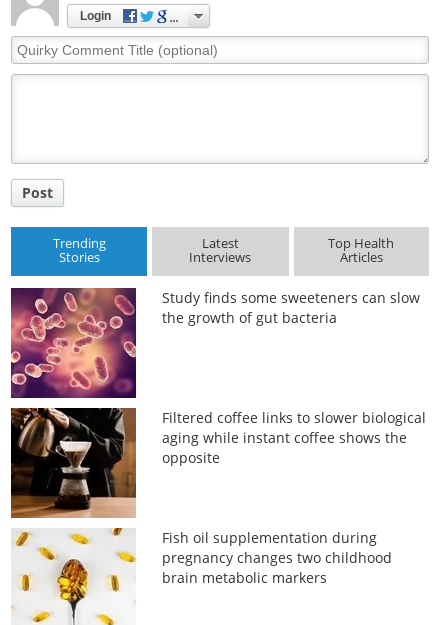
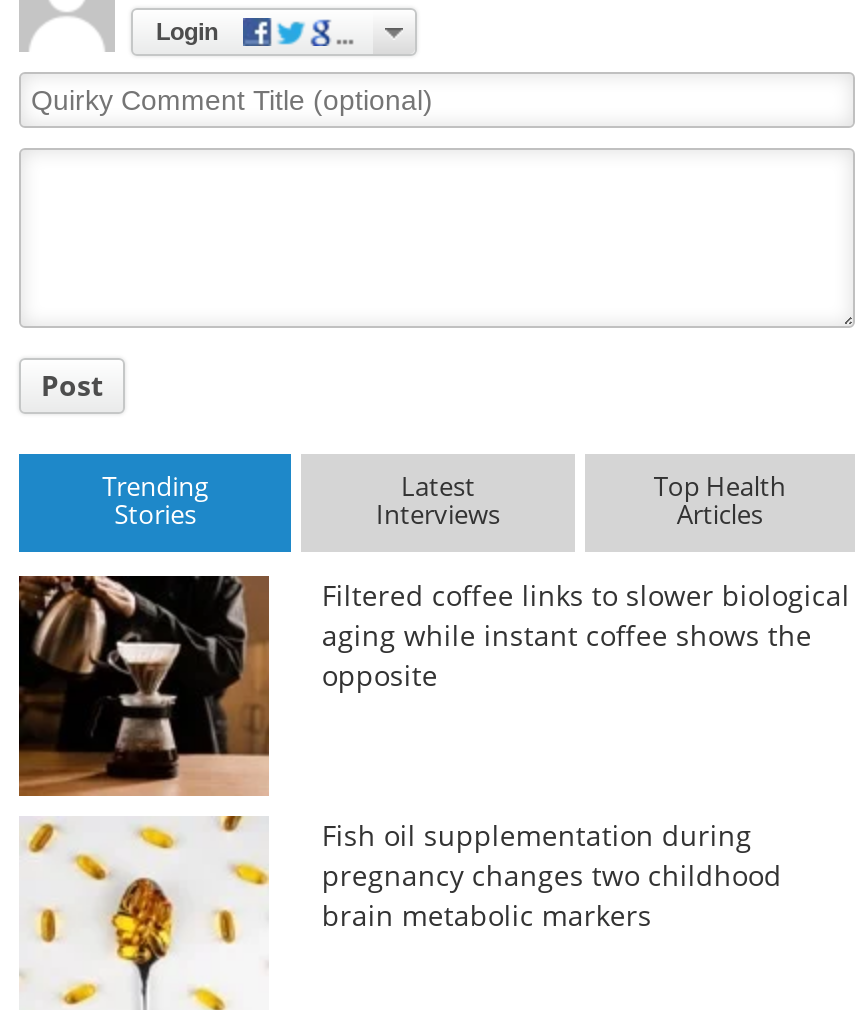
- [image]
- Study finds some sweeteners can slow
- the growth of gut bacteria
